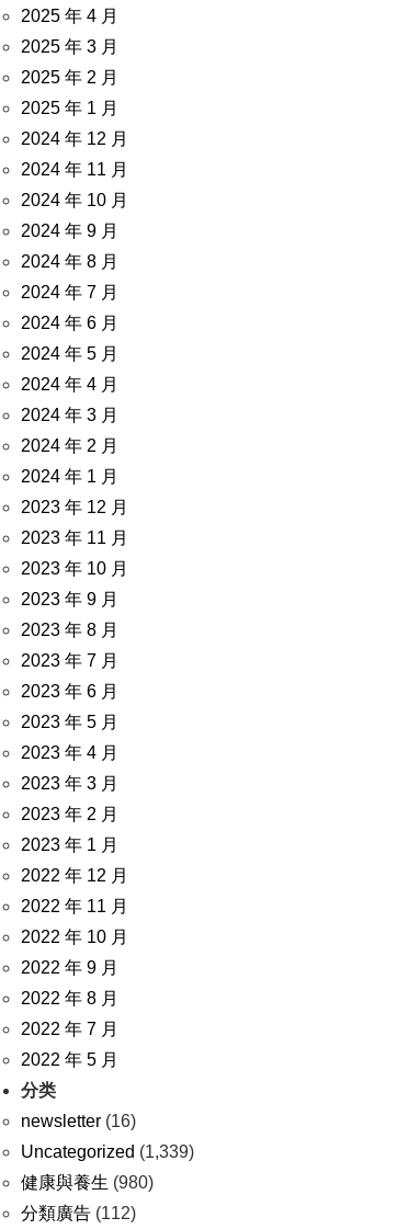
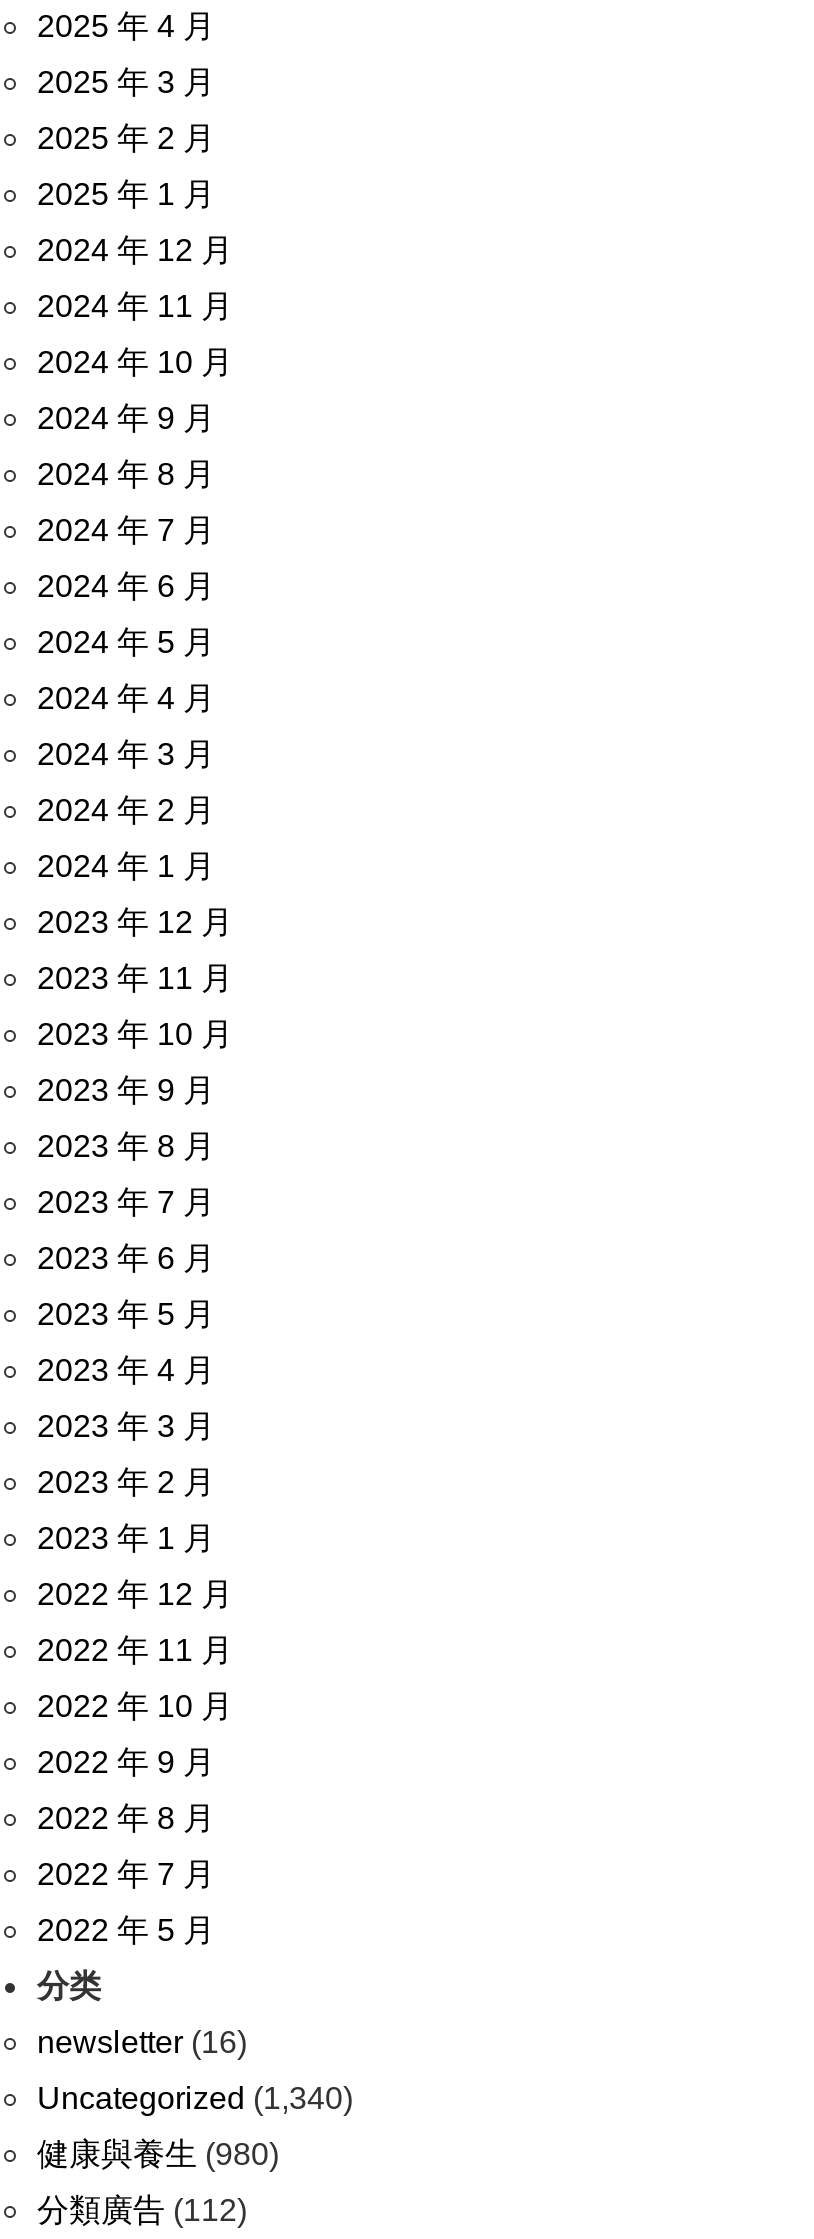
- Uncategorized (1,339)
+ Uncategorized (1,340)
